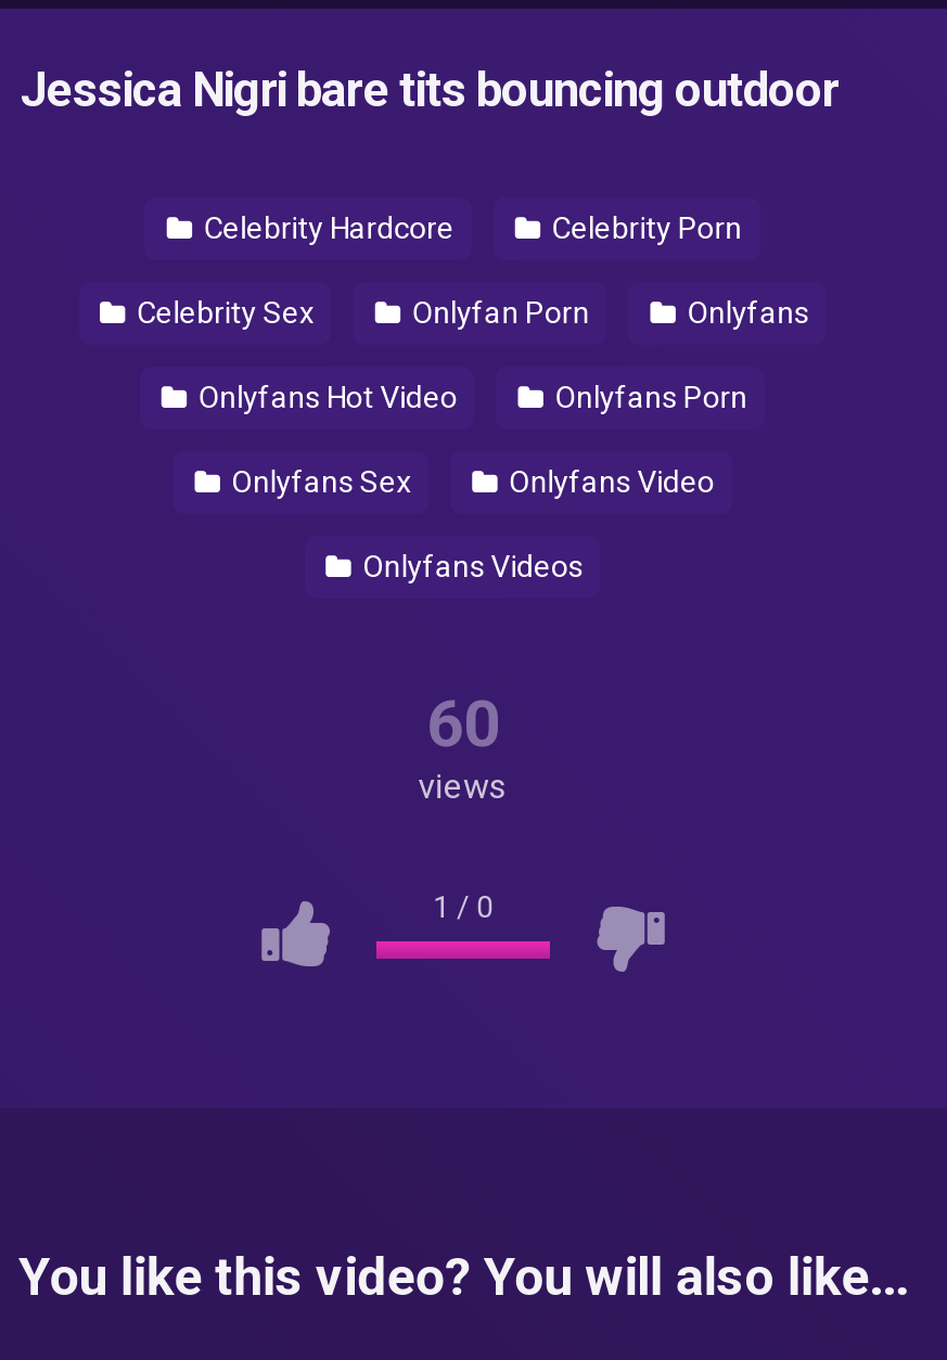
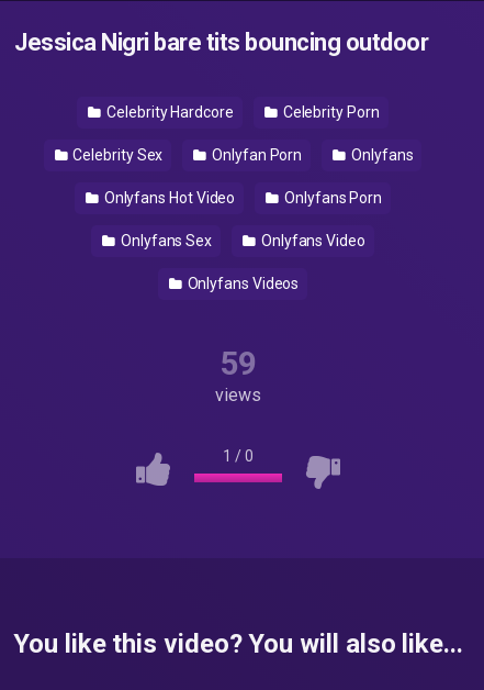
- 60
+ 59
